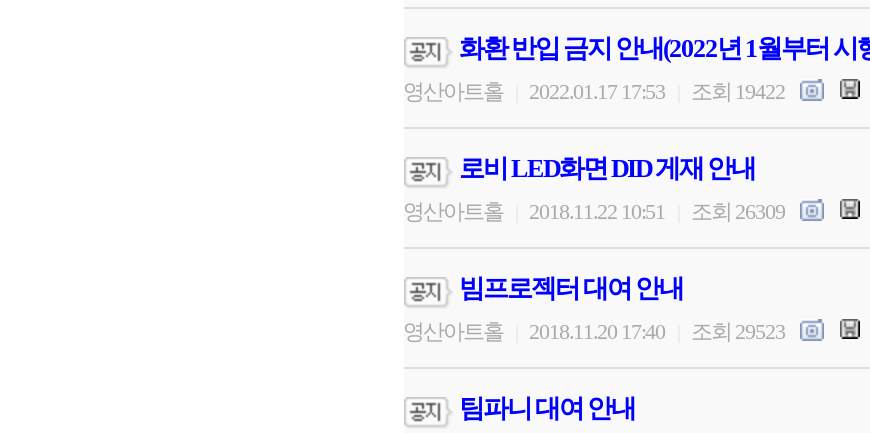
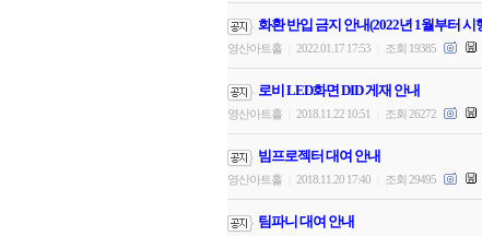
- 영산아트홀 2022.01.17 17:53 조회 19422
+ 영산아트홀 2022.01.17 17:53 조회 19385

- 영산아트홀 2018.11.22 10:51 조회 26309
+ 영산아트홀 2018.11.22 10:51 조회 26272

- 영산아트홀 2018.11.20 17:40 조회 29523
+ 영산아트홀 2018.11.20 17:40 조회 29495
